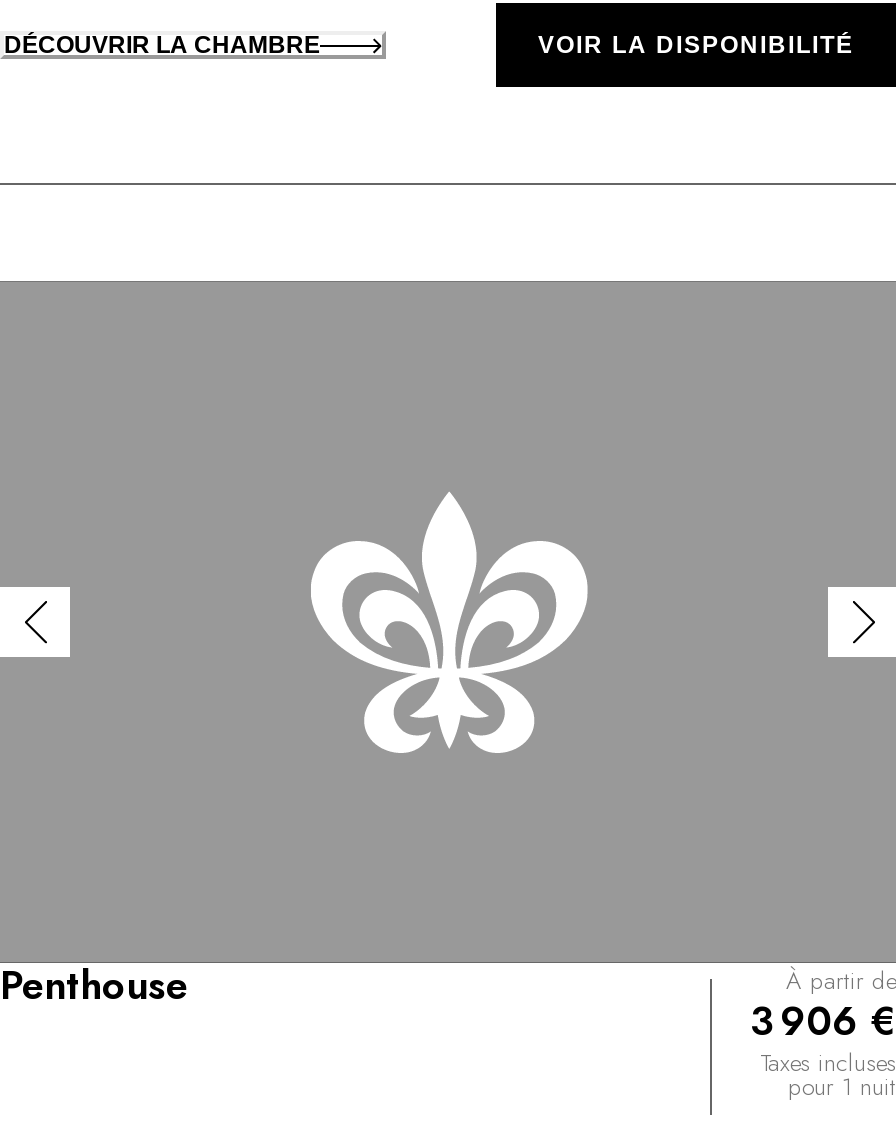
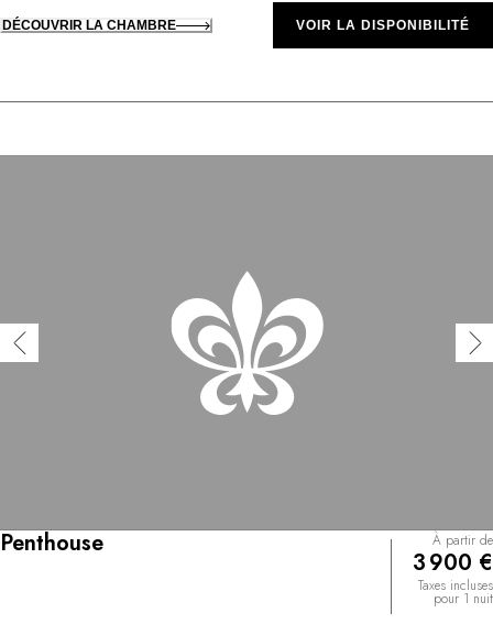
- 3 906 €
+ 3 900 €
